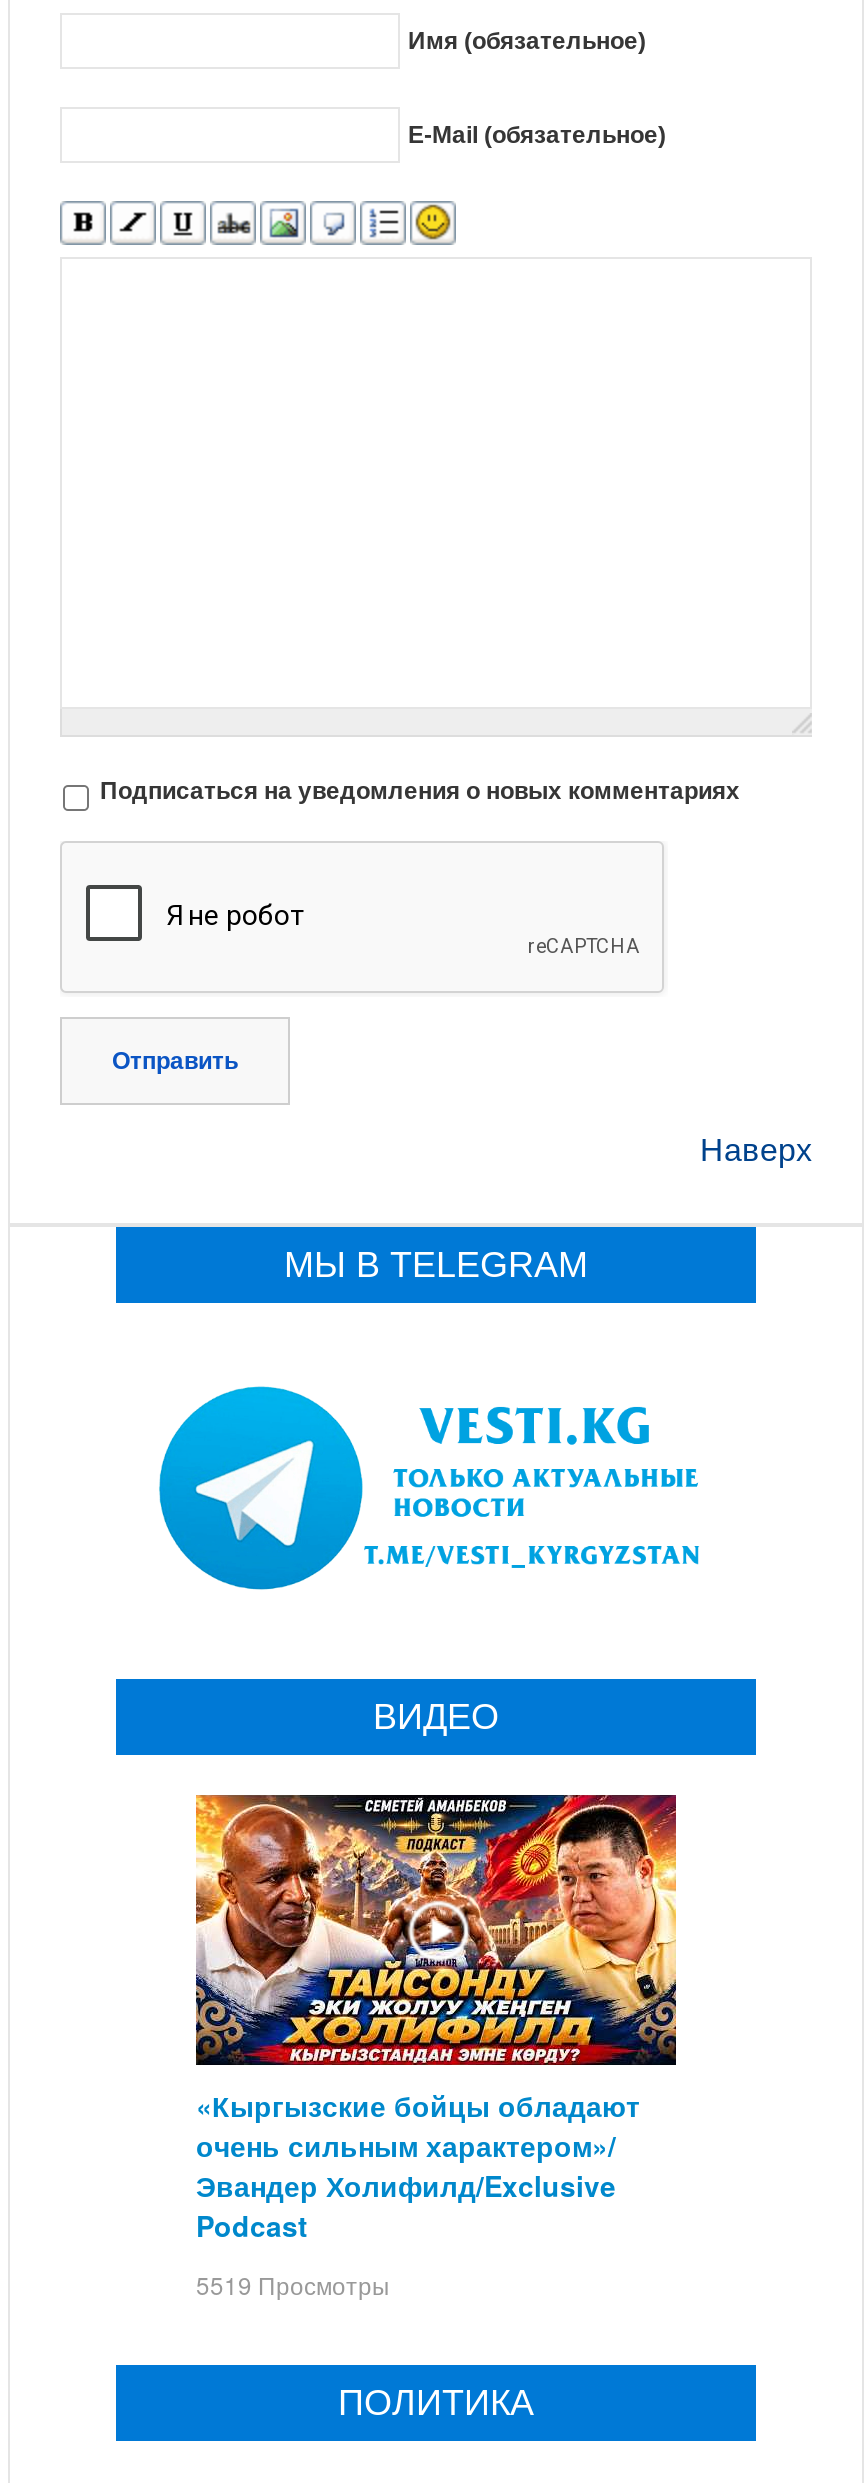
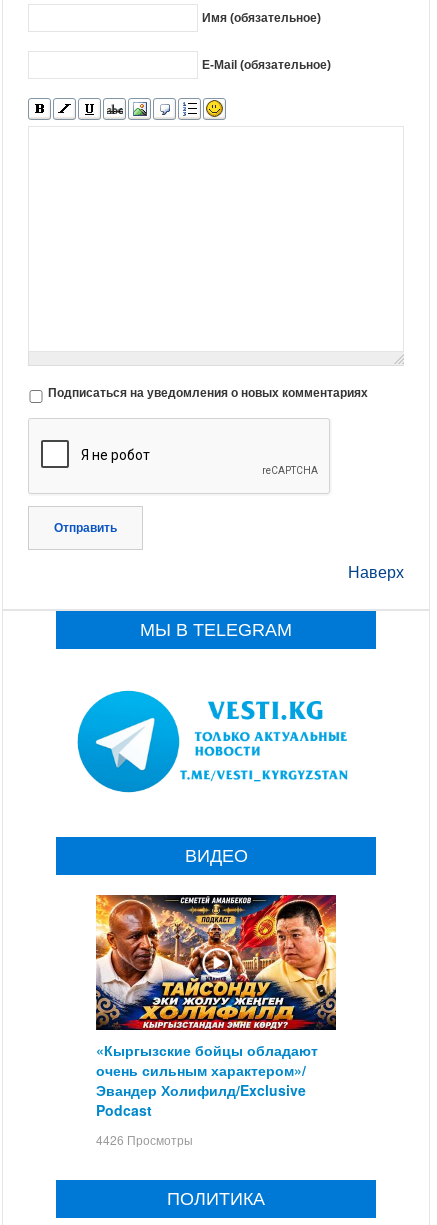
- 5519 Просмотры
+ 4426 Просмотры
